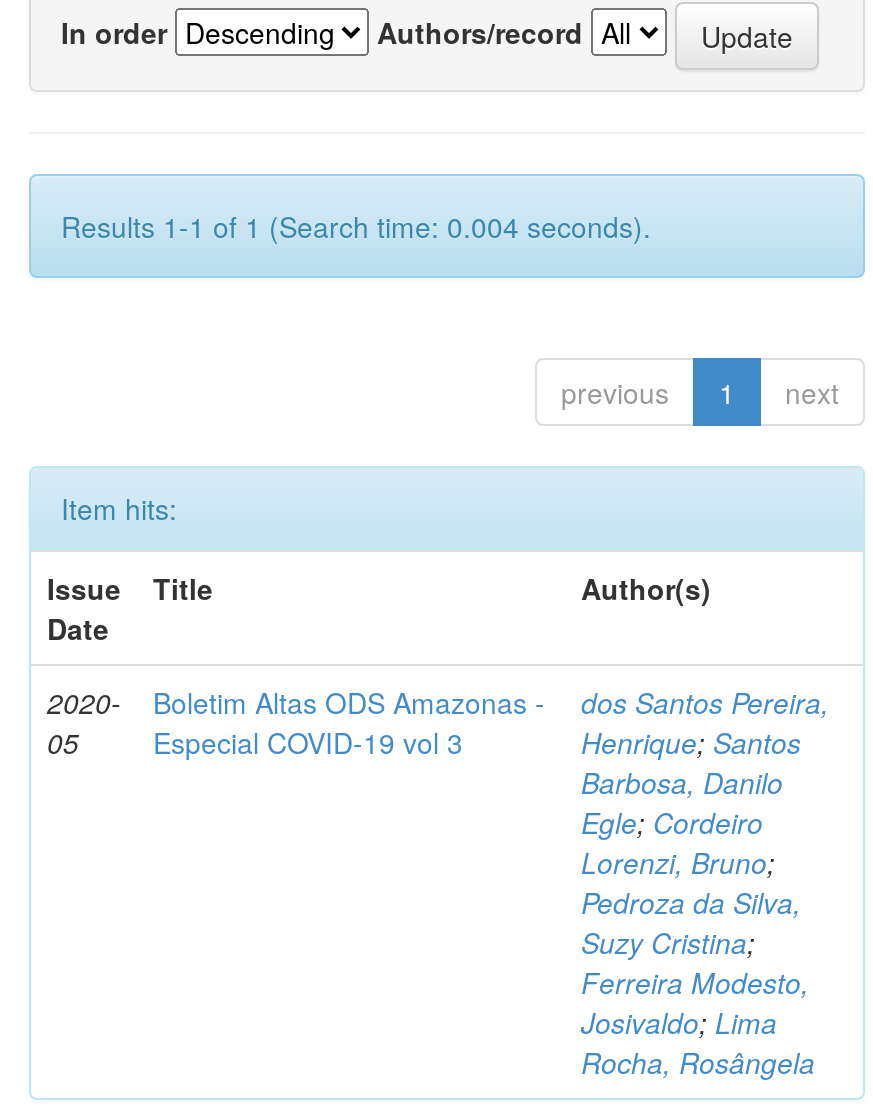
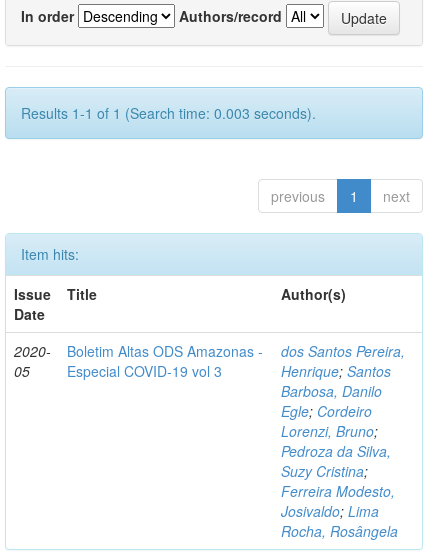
- Results 1-1 of 1 (Search time: 0.004 seconds).
+ Results 1-1 of 1 (Search time: 0.003 seconds).
